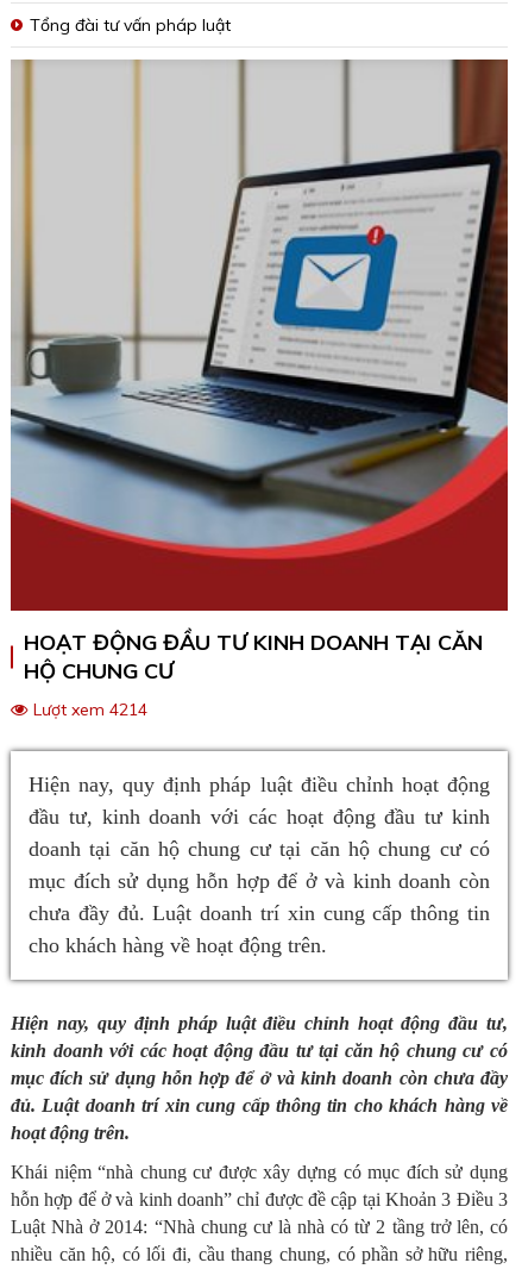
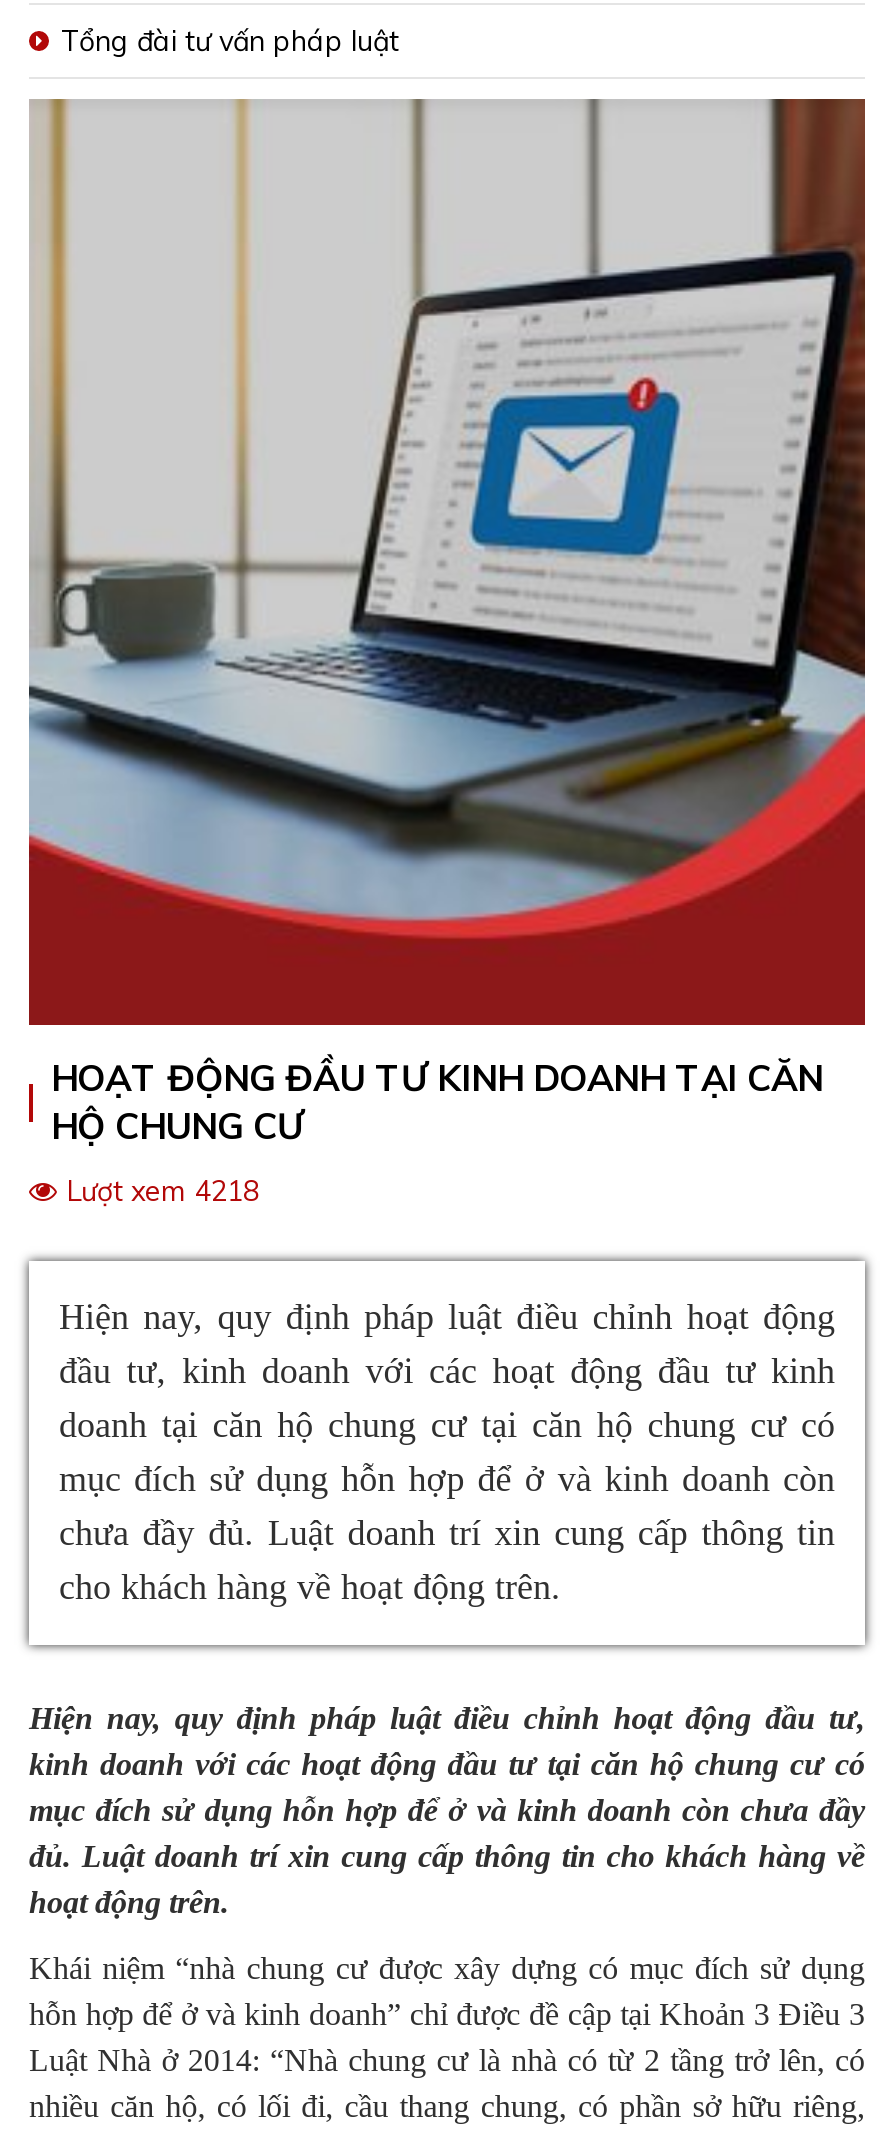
- Lượt xem 4214
+ Lượt xem 4218
